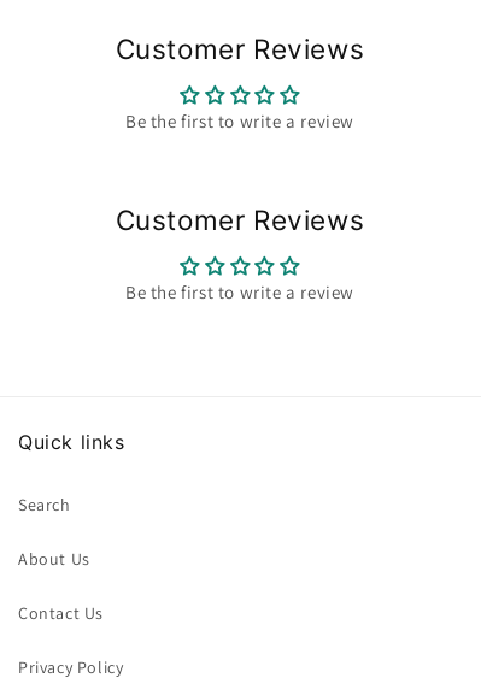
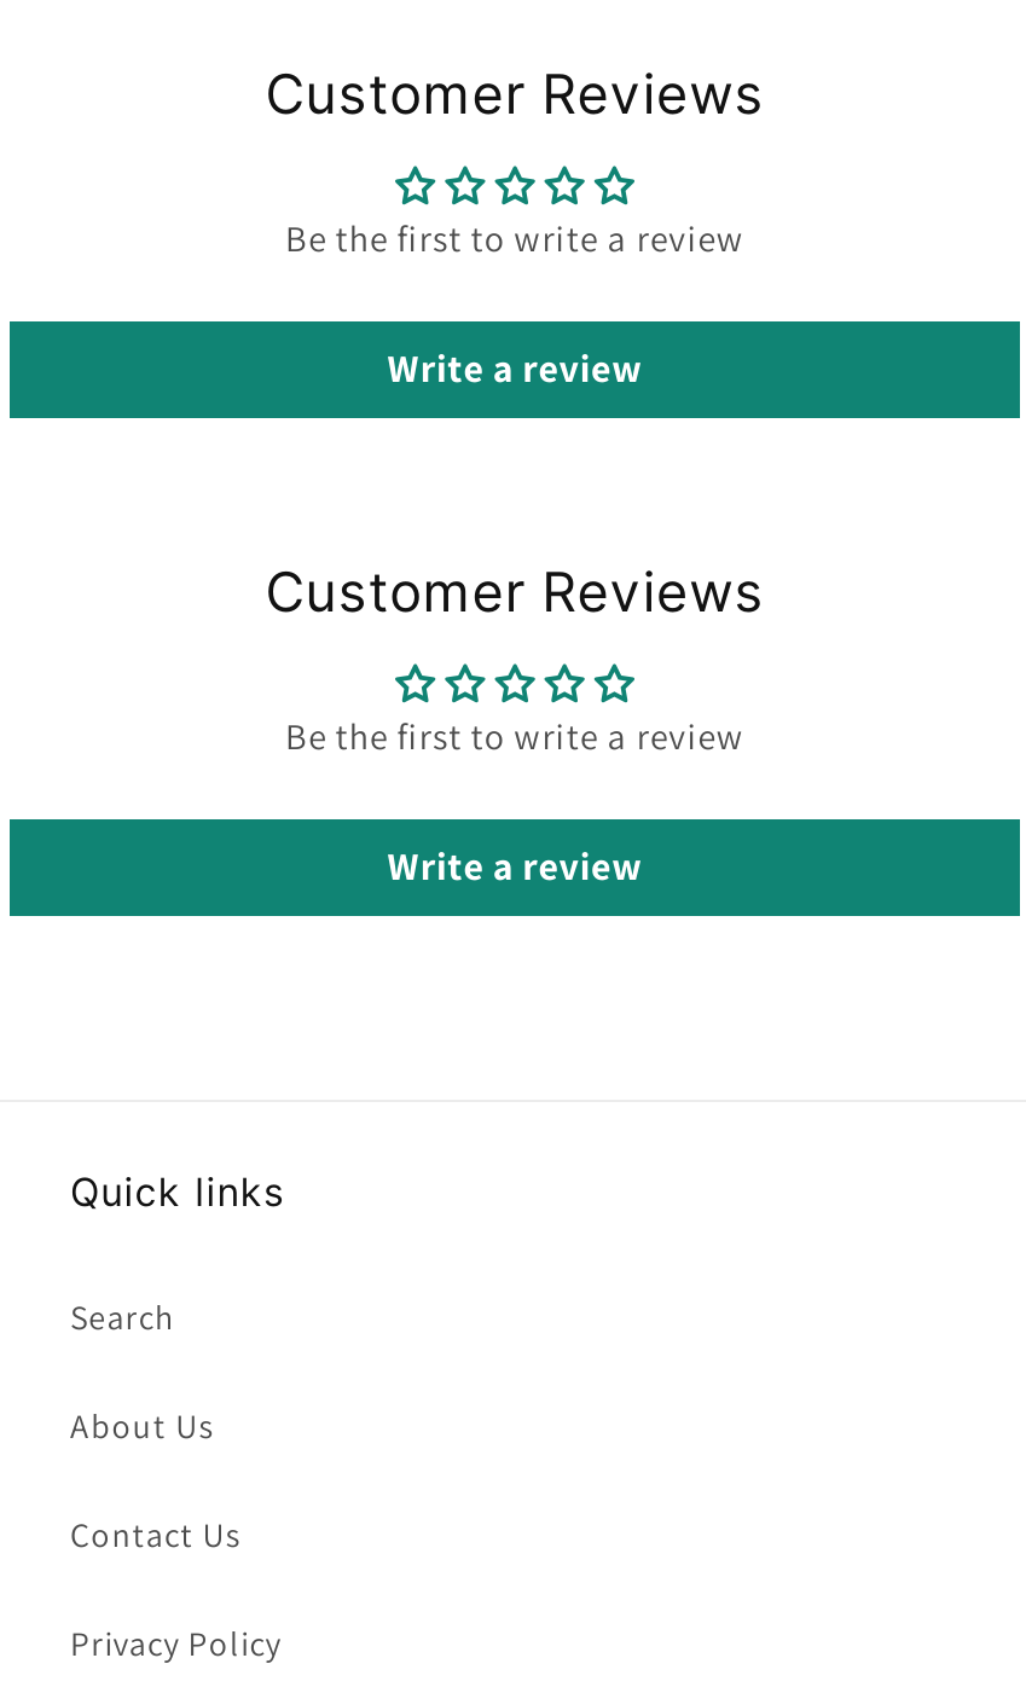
+ Write a review

+ Write a review
